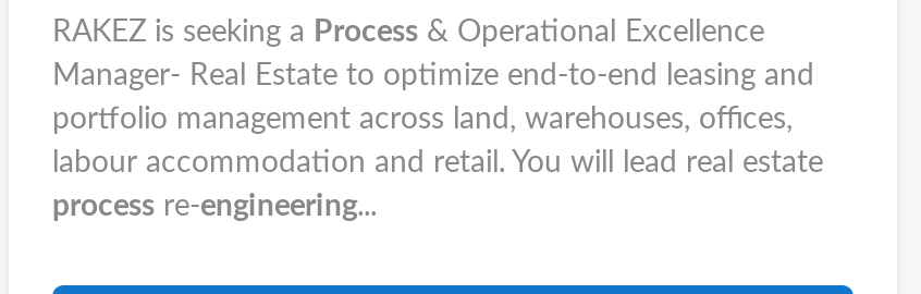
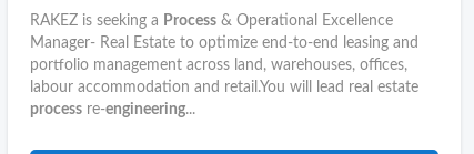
- labour accommodation and retail. You will lead real estate
+ labour accommodation and retail.You will lead real estate
